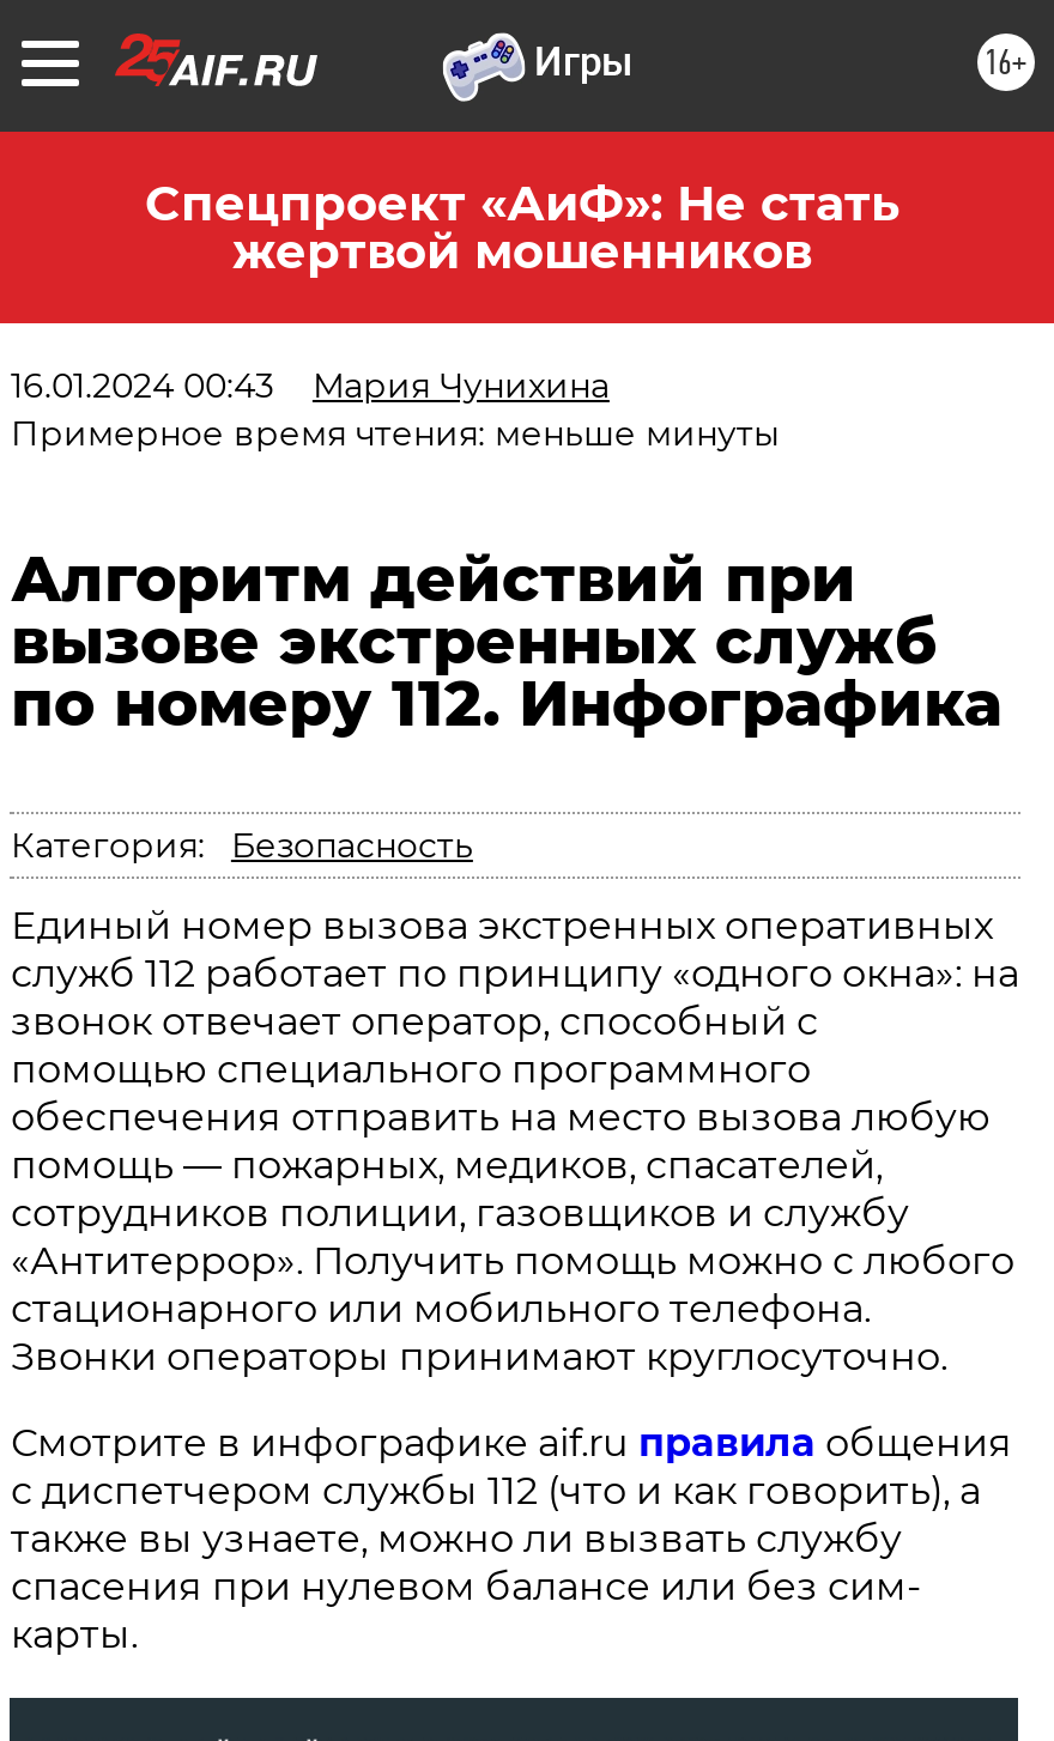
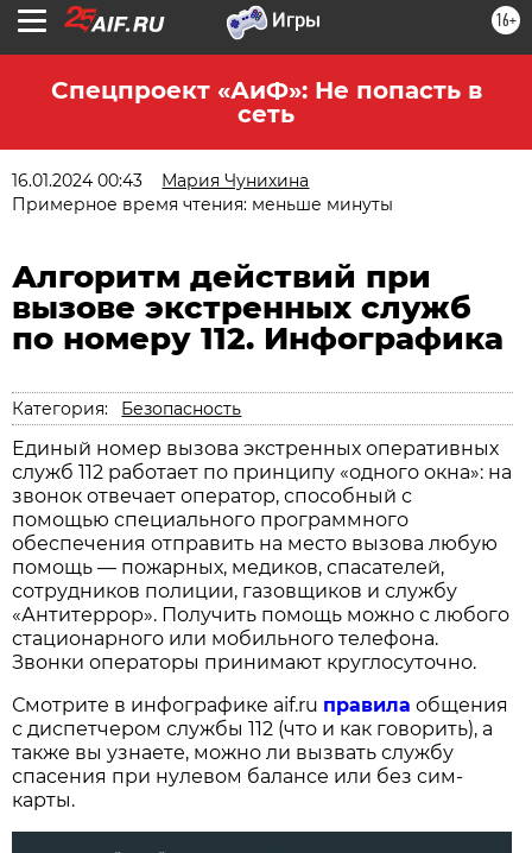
- Спецпроект «АиФ»: Не стать
- жертвой мошенников
+ Спецпроект «АиФ»: Не попасть в
+ сеть
